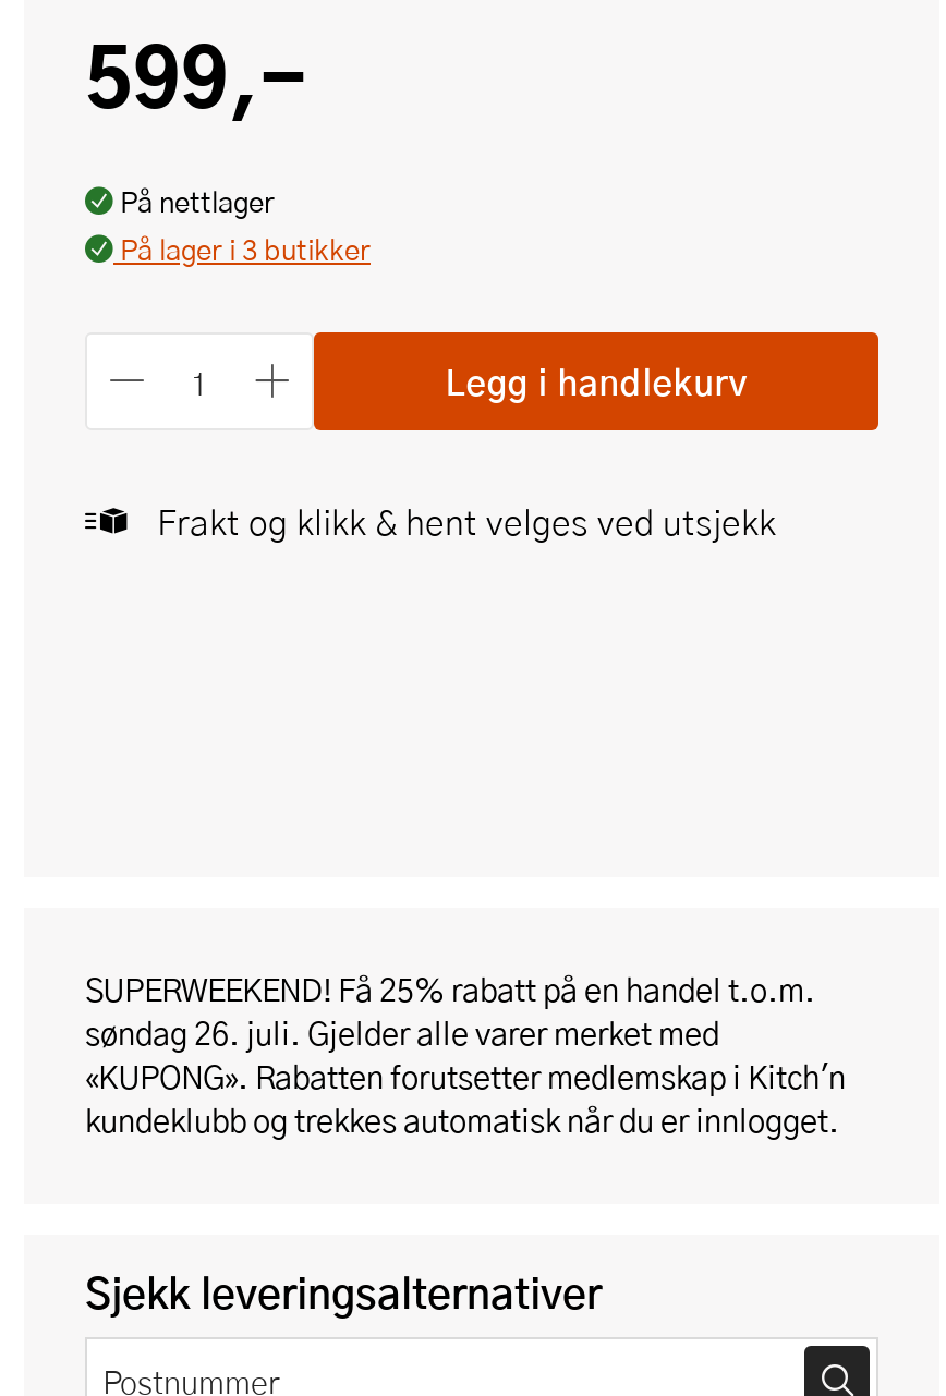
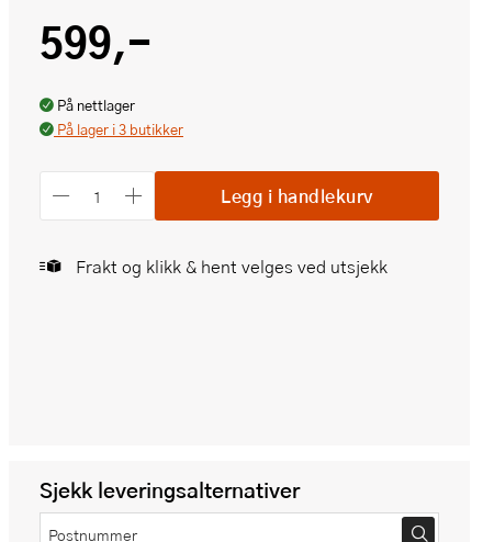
- SUPERWEEKEND! Få 25% rabatt på en handel t.o.m.
- søndag 26. juli. Gjelder alle varer merket med
- «KUPONG». Rabatten forutsetter medlemskap i Kitch'n
- kundeklubb og trekkes automatisk når du er innlogget.
